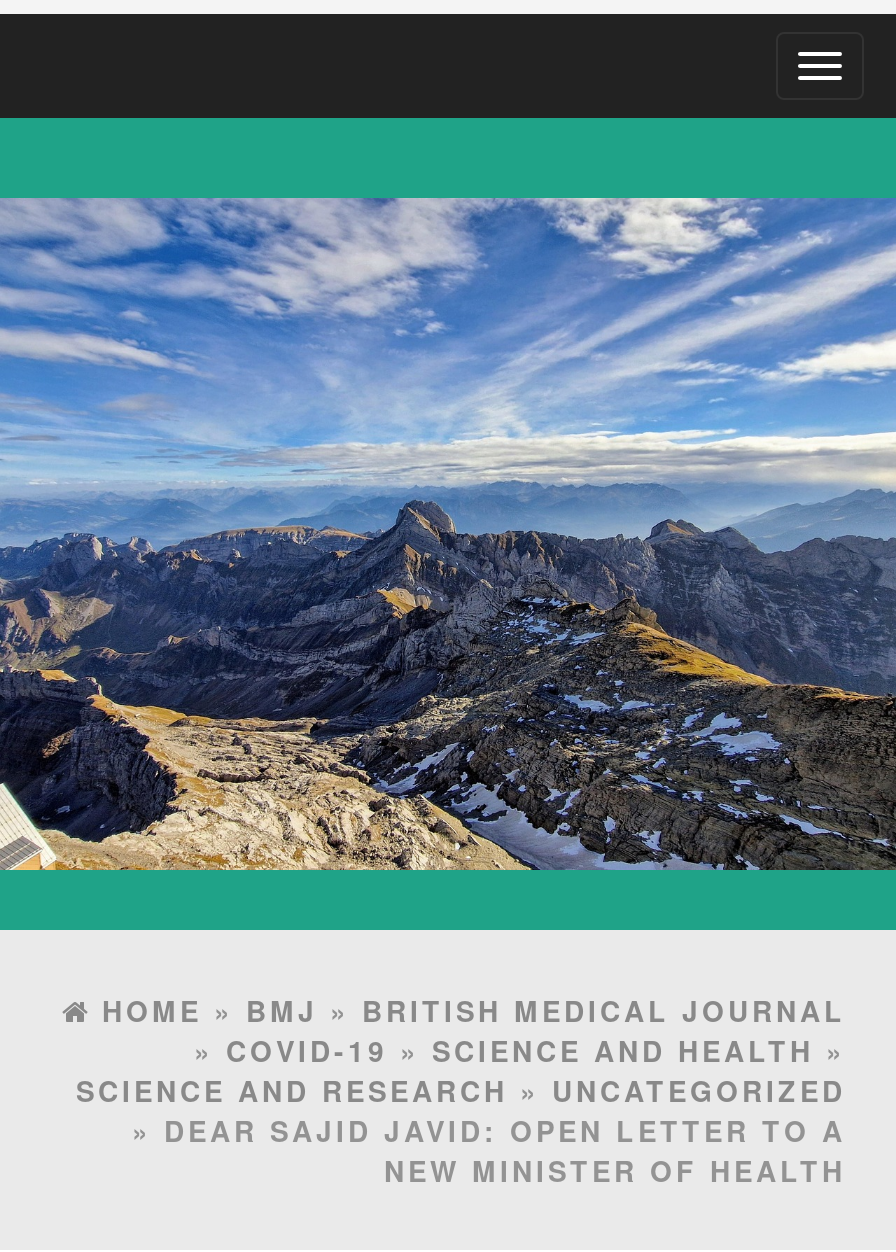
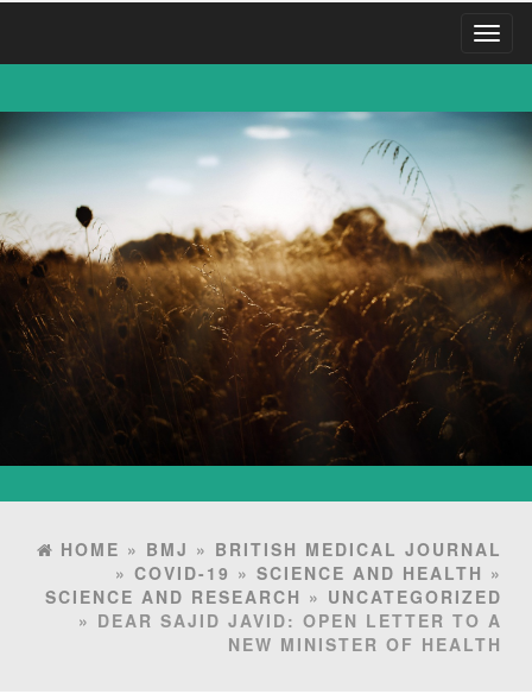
- [image]
+ [image]
